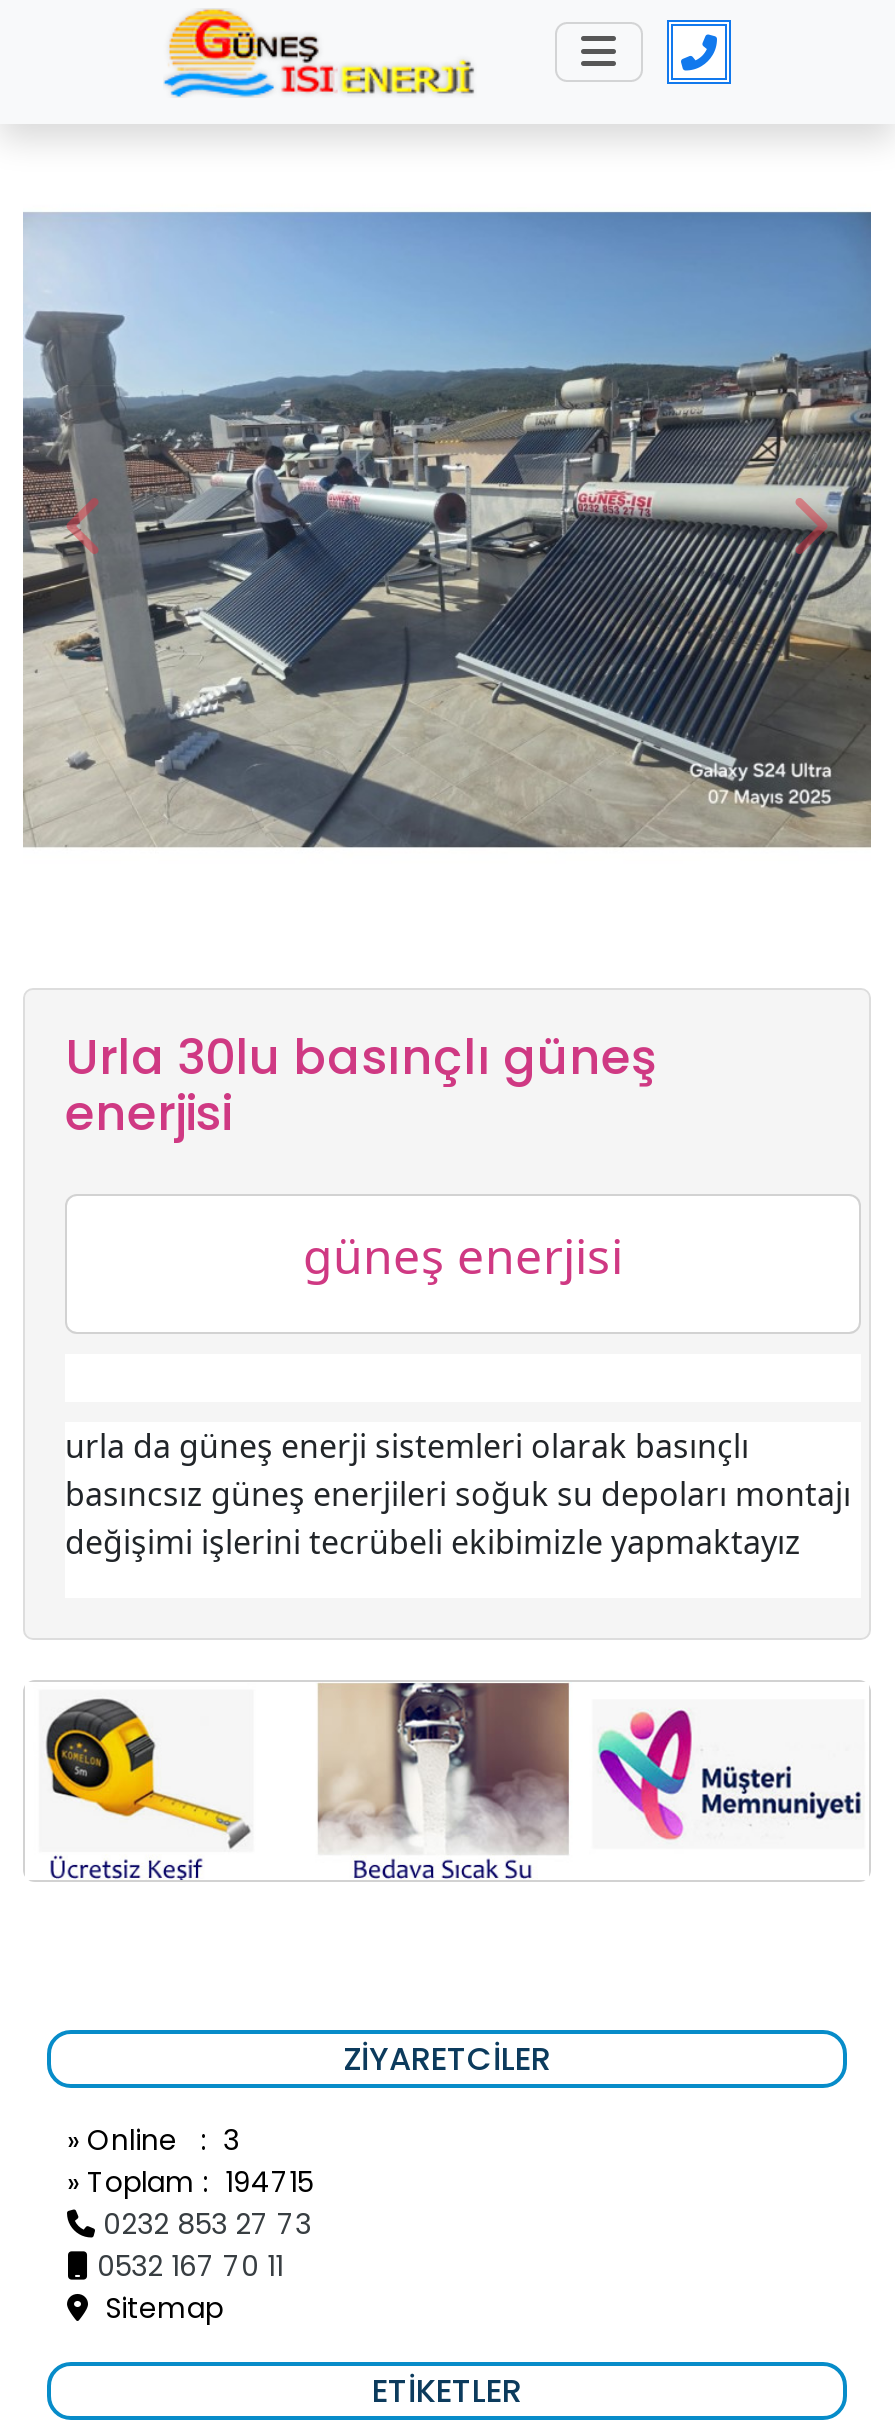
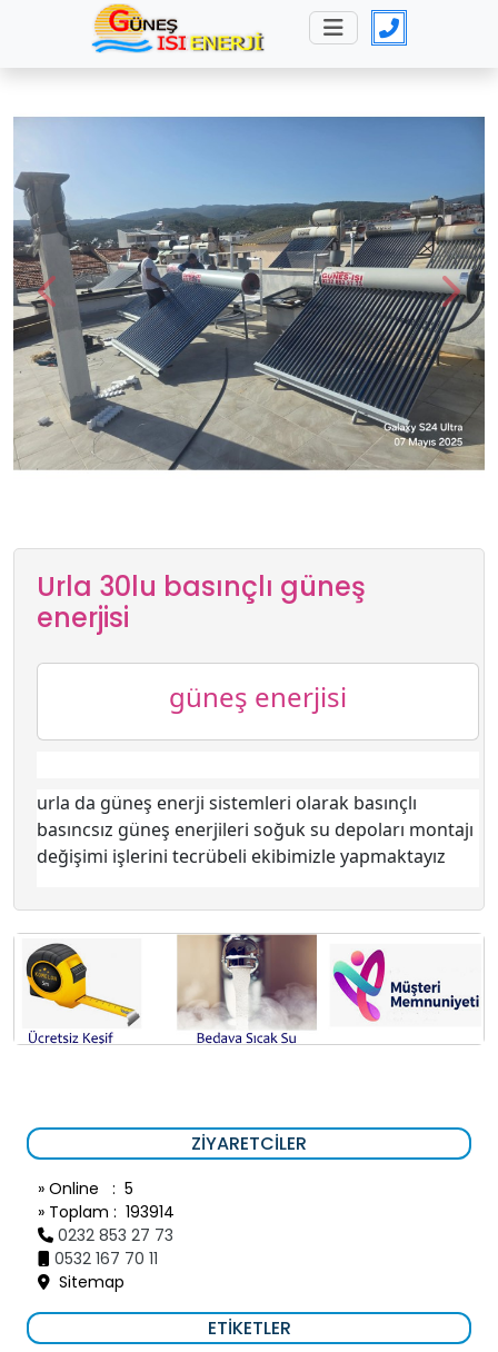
- » Online : 3
+ » Online : 5

- » Toplam : 194715
+ » Toplam : 193914
